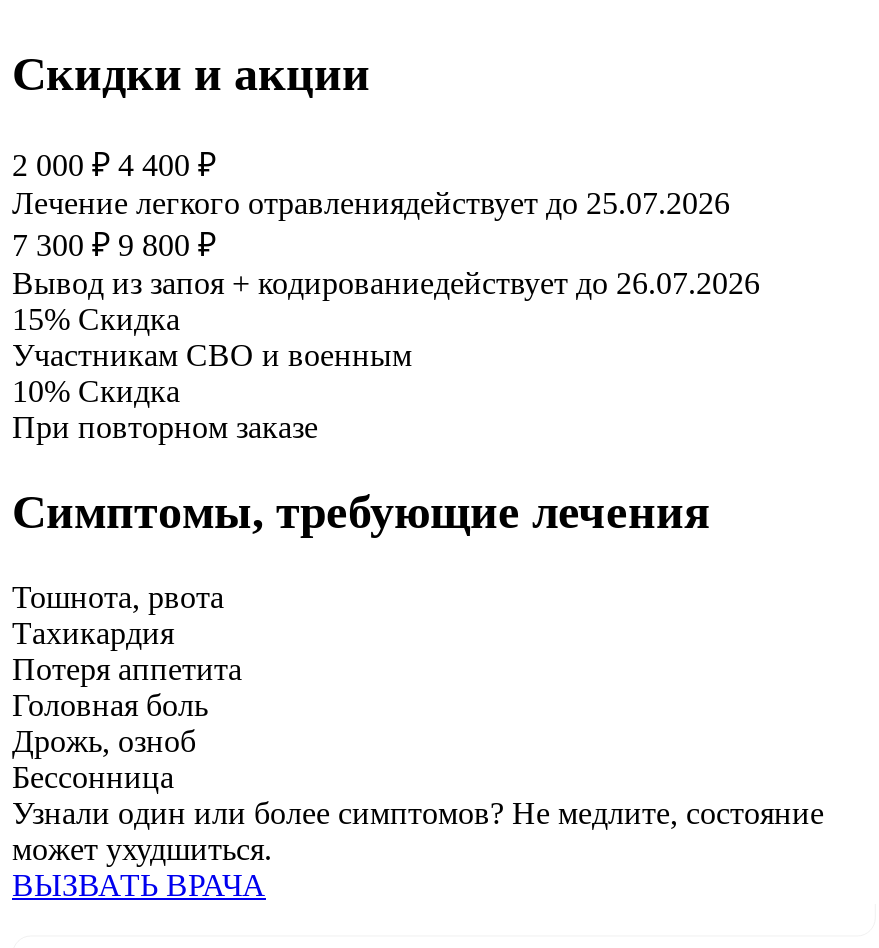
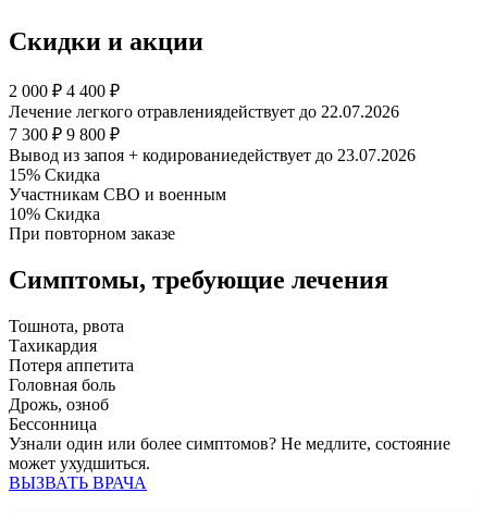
- Лечение легкого отравлениядействует до 25.07.2026
+ Лечение легкого отравлениядействует до 22.07.2026

- Вывод из запоя + кодированиедействует до 26.07.2026
+ Вывод из запоя + кодированиедействует до 23.07.2026
